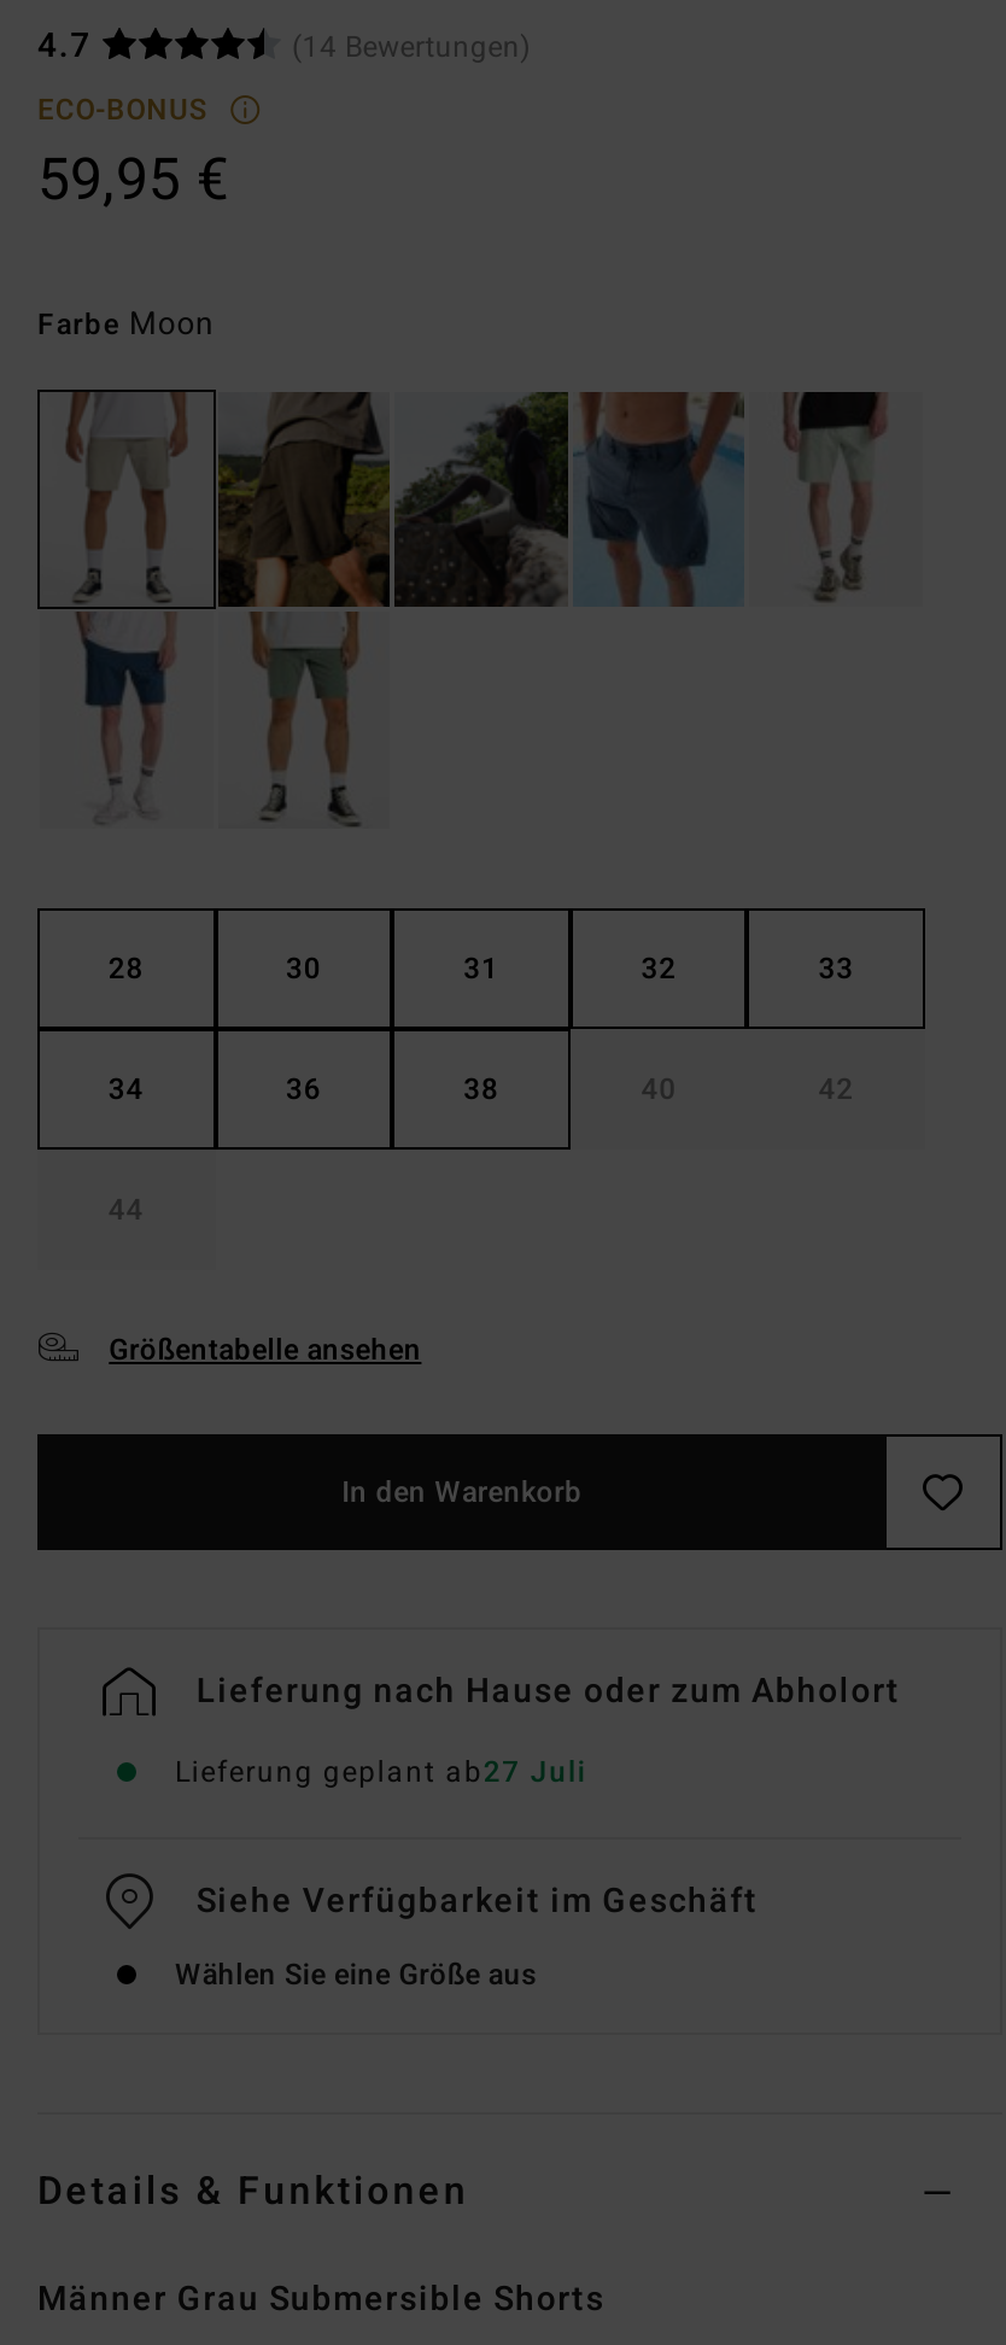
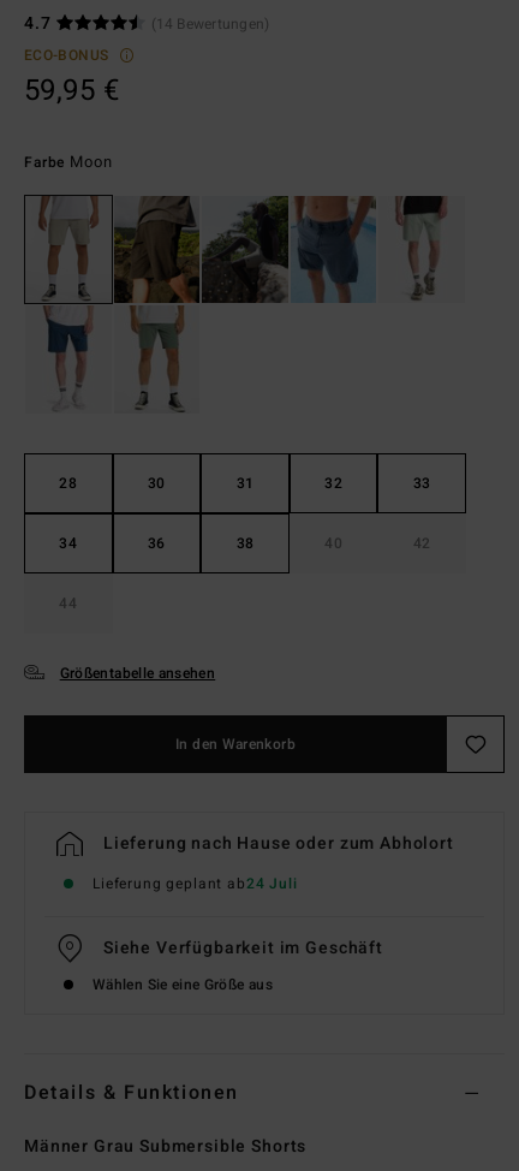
- Lieferung geplant ab27 Juli
+ Lieferung geplant ab24 Juli
